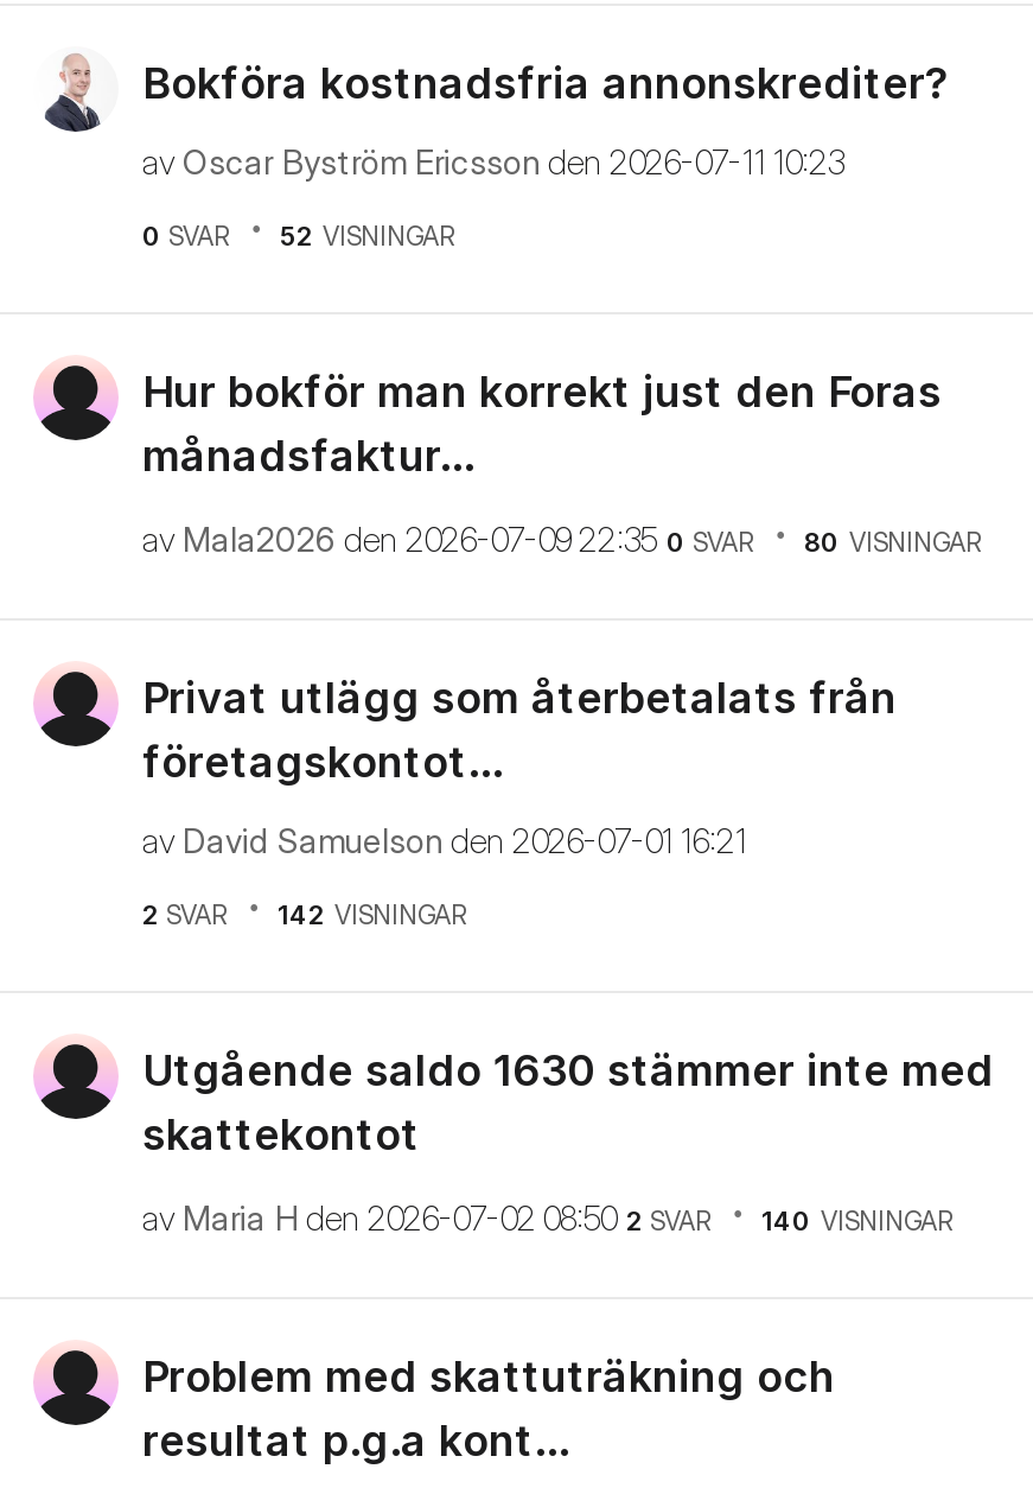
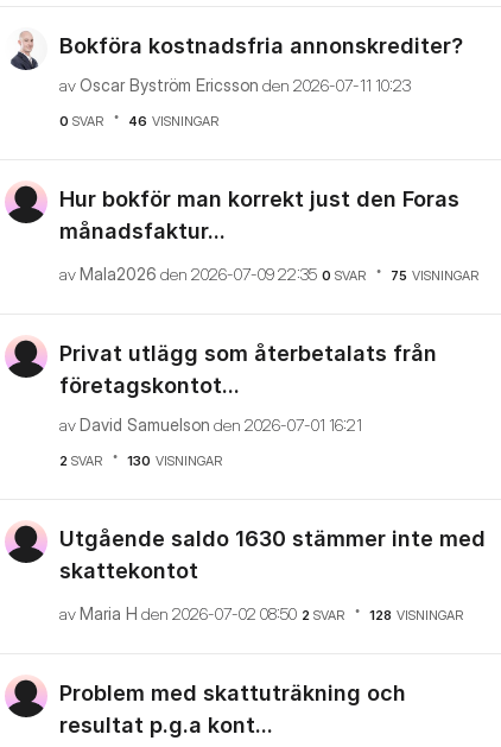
- 0 SVAR 52 VISNINGAR
+ 0 SVAR 46 VISNINGAR

- av Mala2026 den 2026-07-09 22:35 0 SVAR 80 VISNINGAR
+ av Mala2026 den 2026-07-09 22:35 0 SVAR 75 VISNINGAR

- 2 SVAR 142 VISNINGAR
+ 2 SVAR 130 VISNINGAR

- av Maria H den 2026-07-02 08:50 2 SVAR 140 VISNINGAR
+ av Maria H den 2026-07-02 08:50 2 SVAR 128 VISNINGAR
